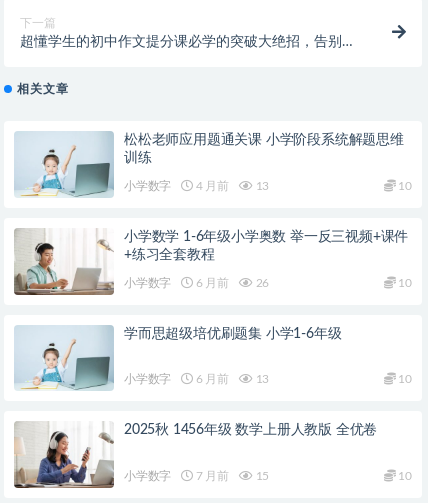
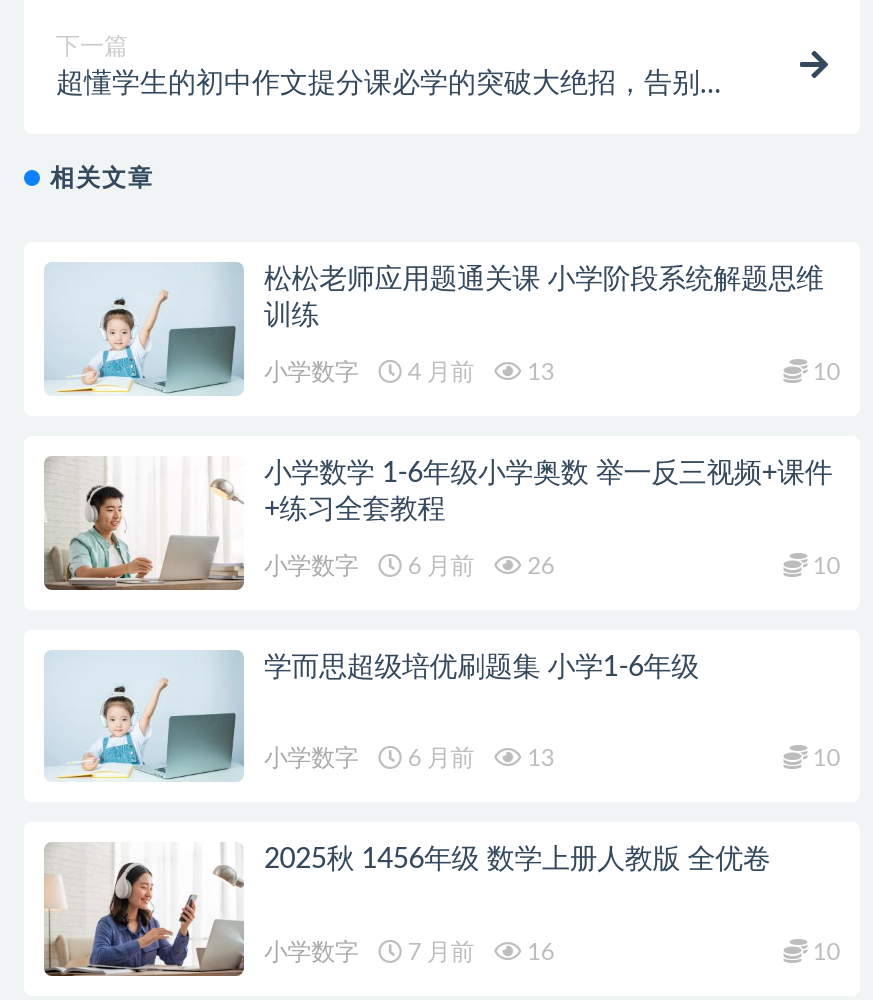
- 小学数字 7 月前 15
+ 小学数字 7 月前 16
